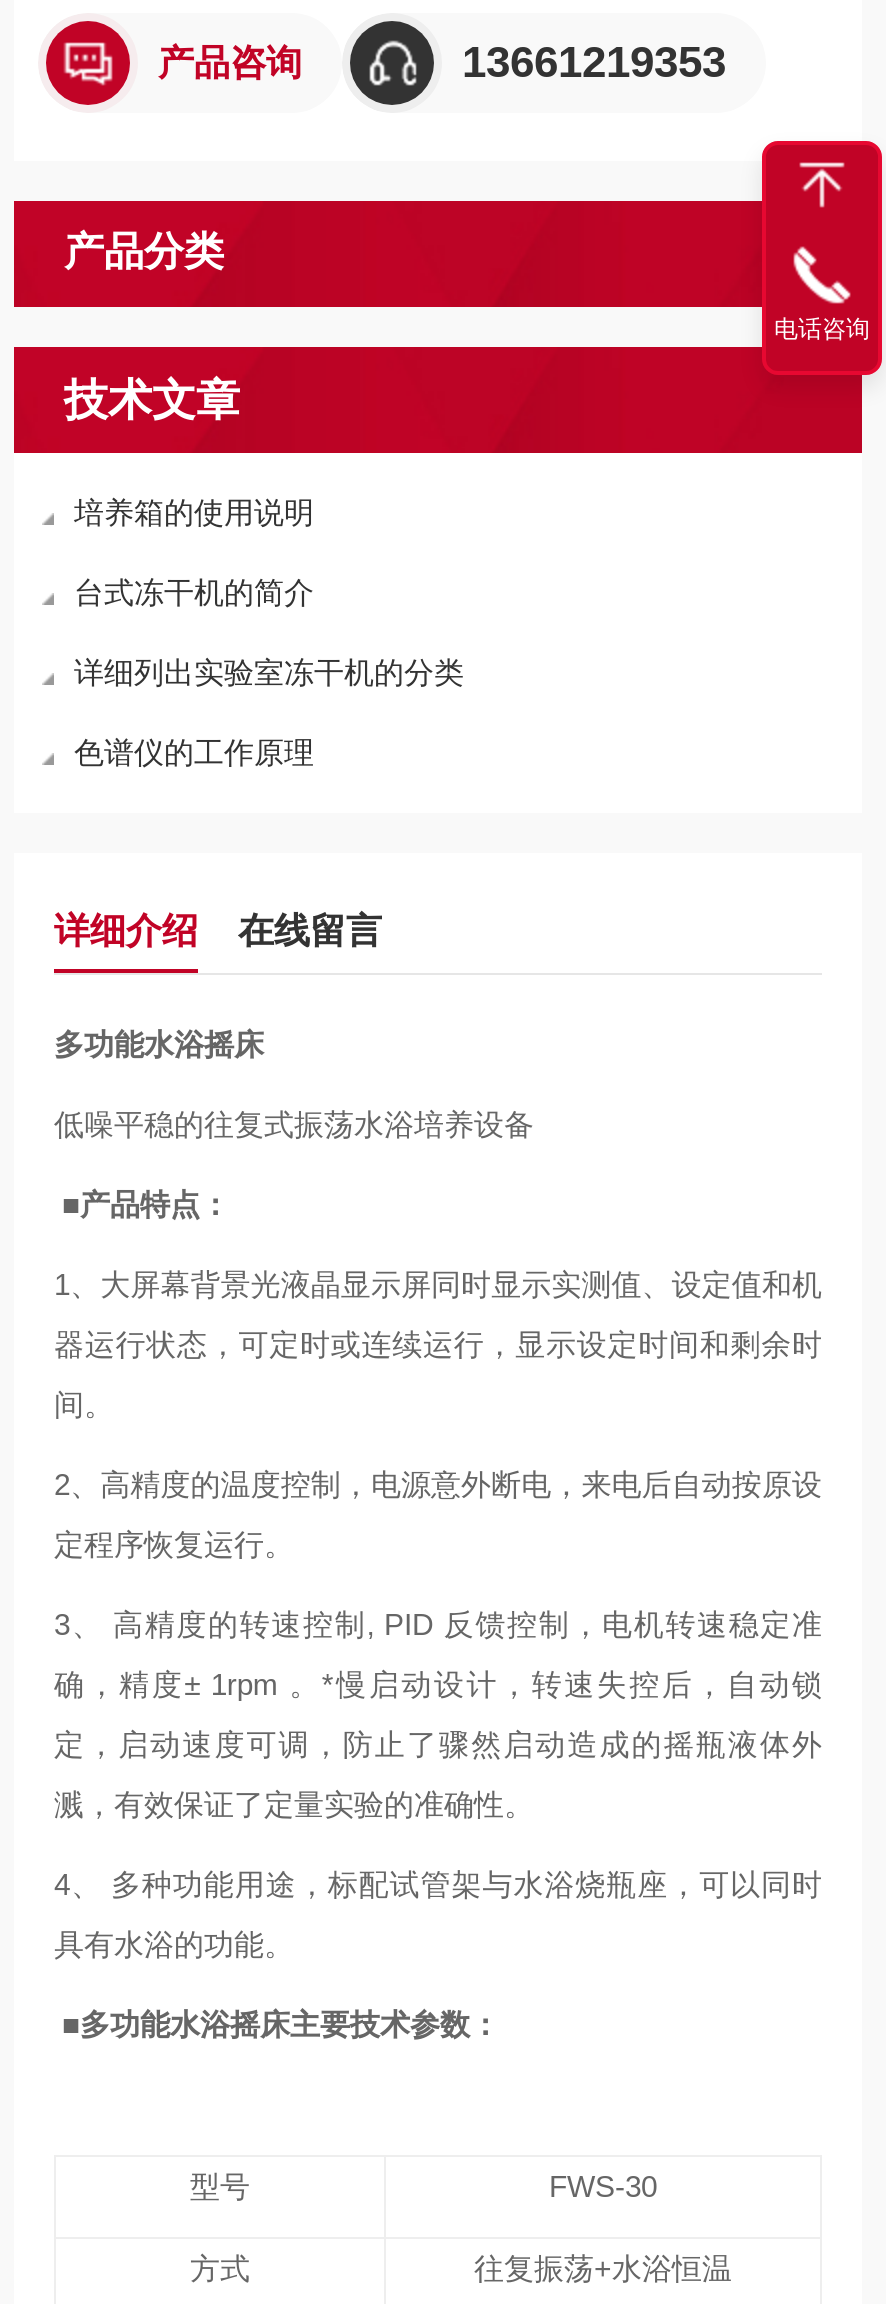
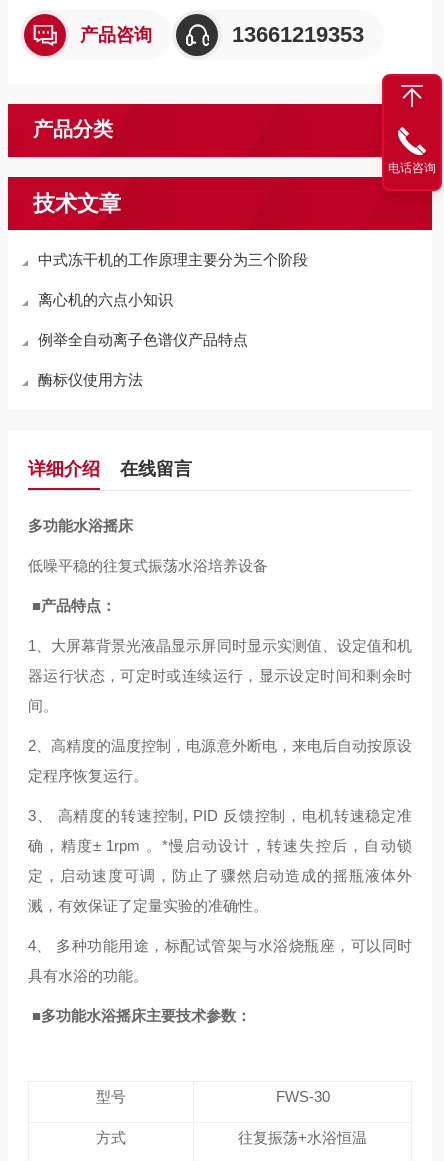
- 培养箱的使用说明
+ 中式冻干机的工作原理主要分为三个阶段

- 台式冻干机的简介
+ 离心机的六点小知识

- 详细列出实验室冻干机的分类
+ 例举全自动离子色谱仪产品特点

- 色谱仪的工作原理
+ 酶标仪使用方法
